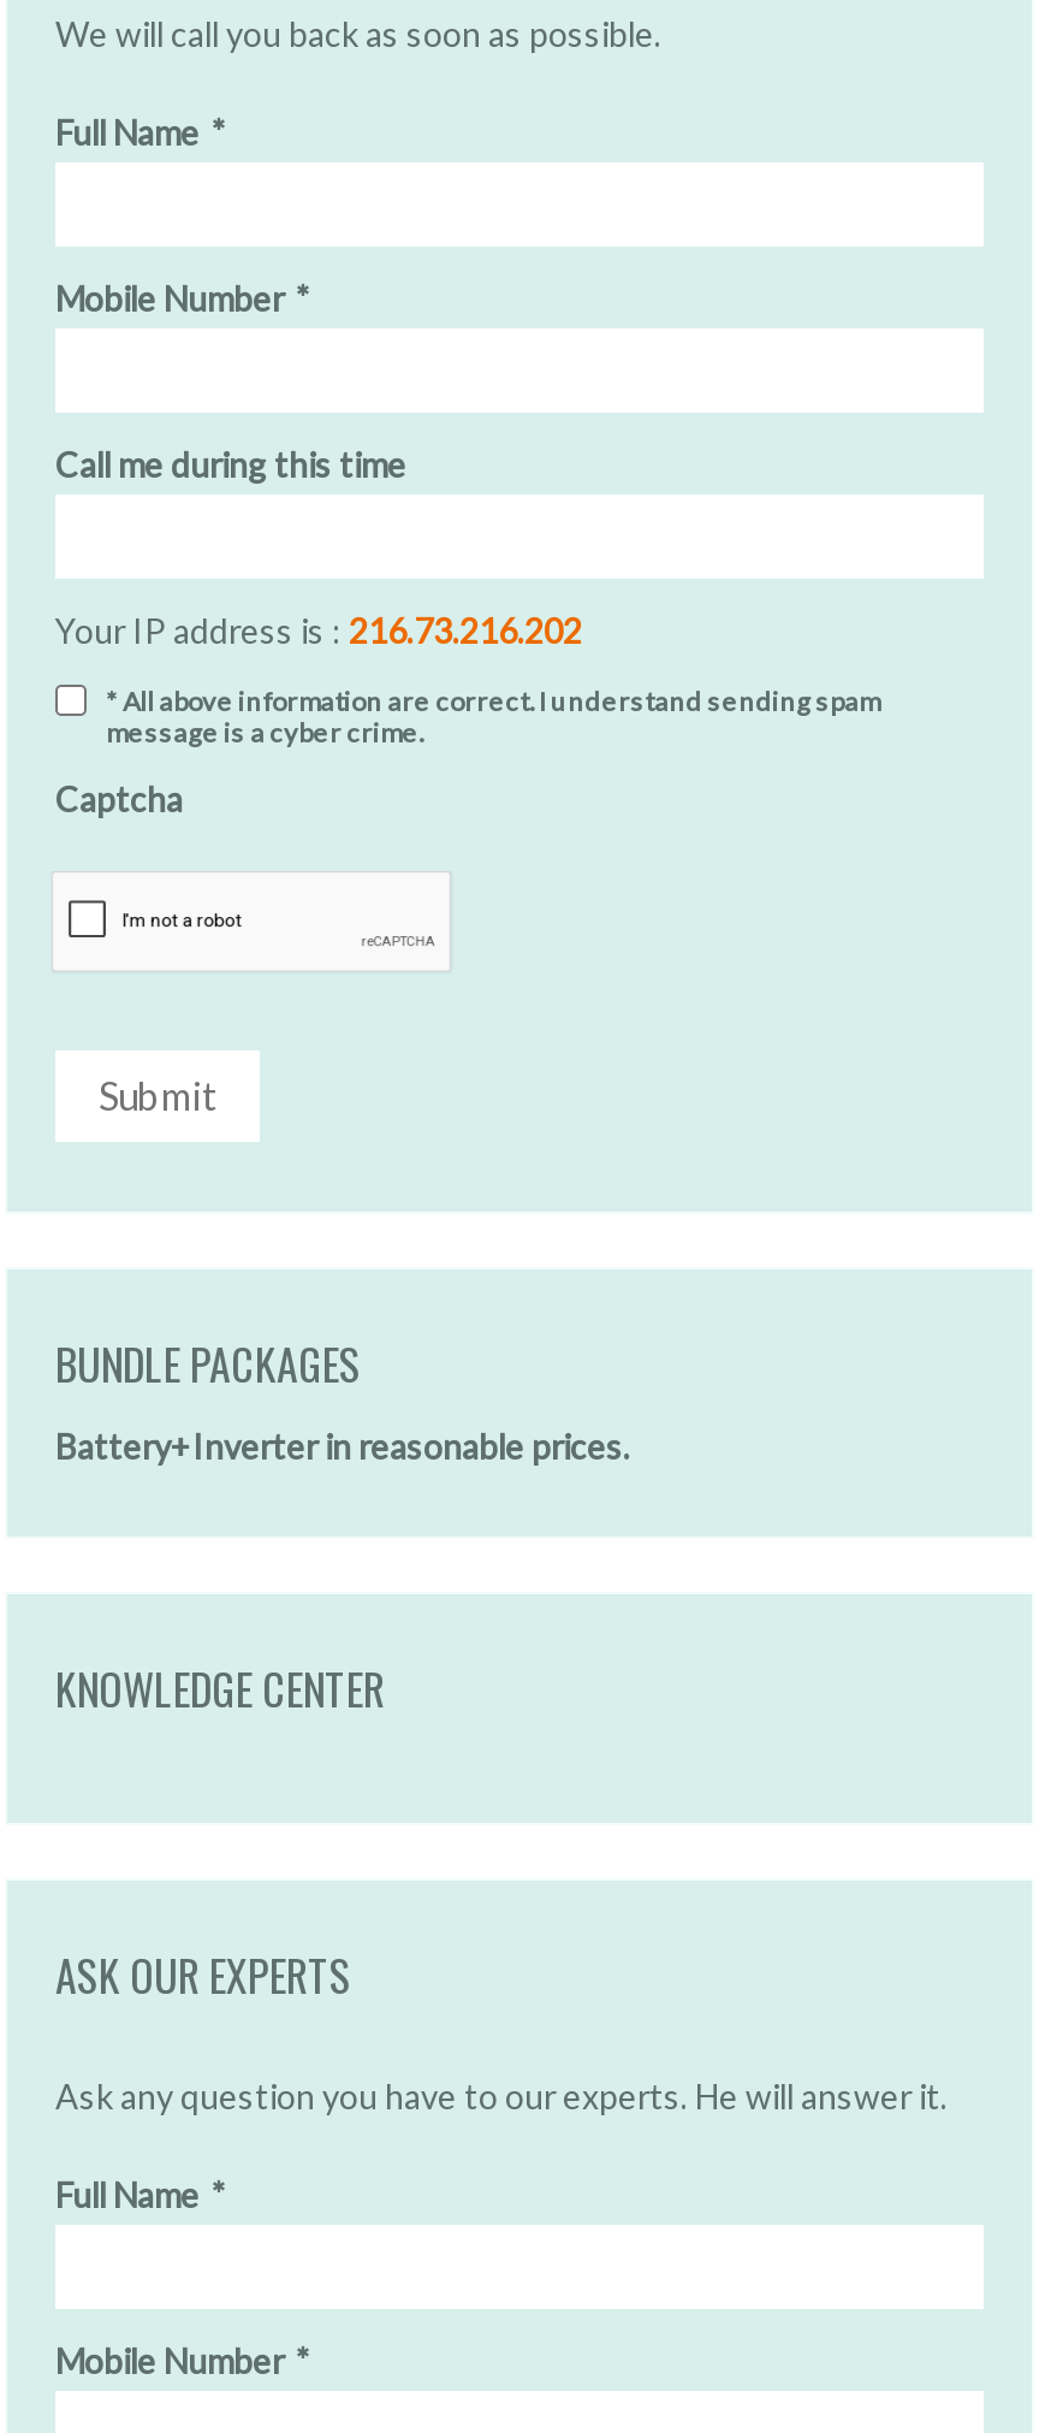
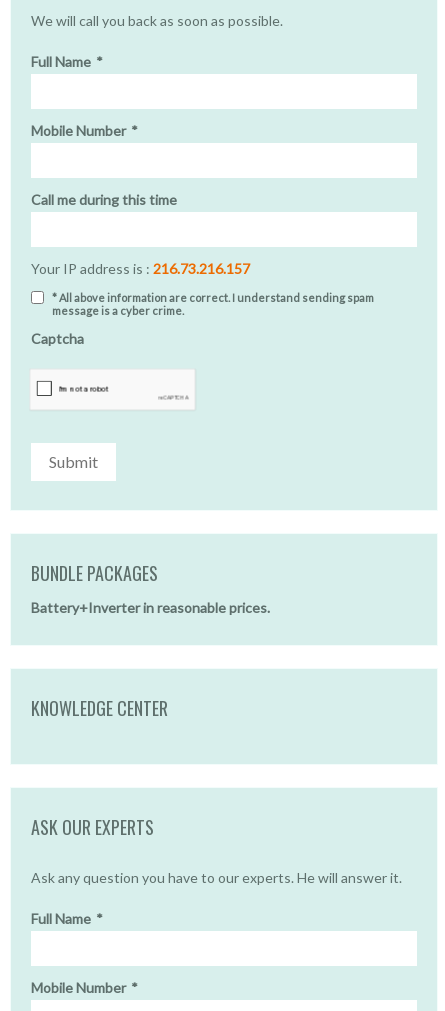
- Your IP address is : 216.73.216.202
+ Your IP address is : 216.73.216.157
